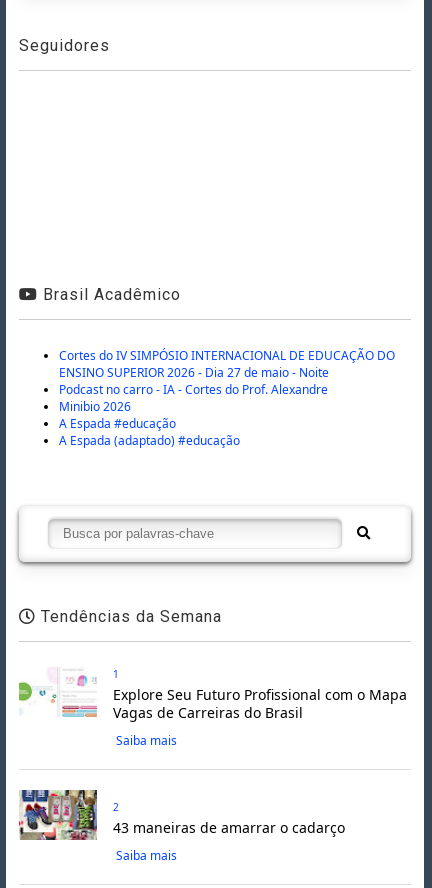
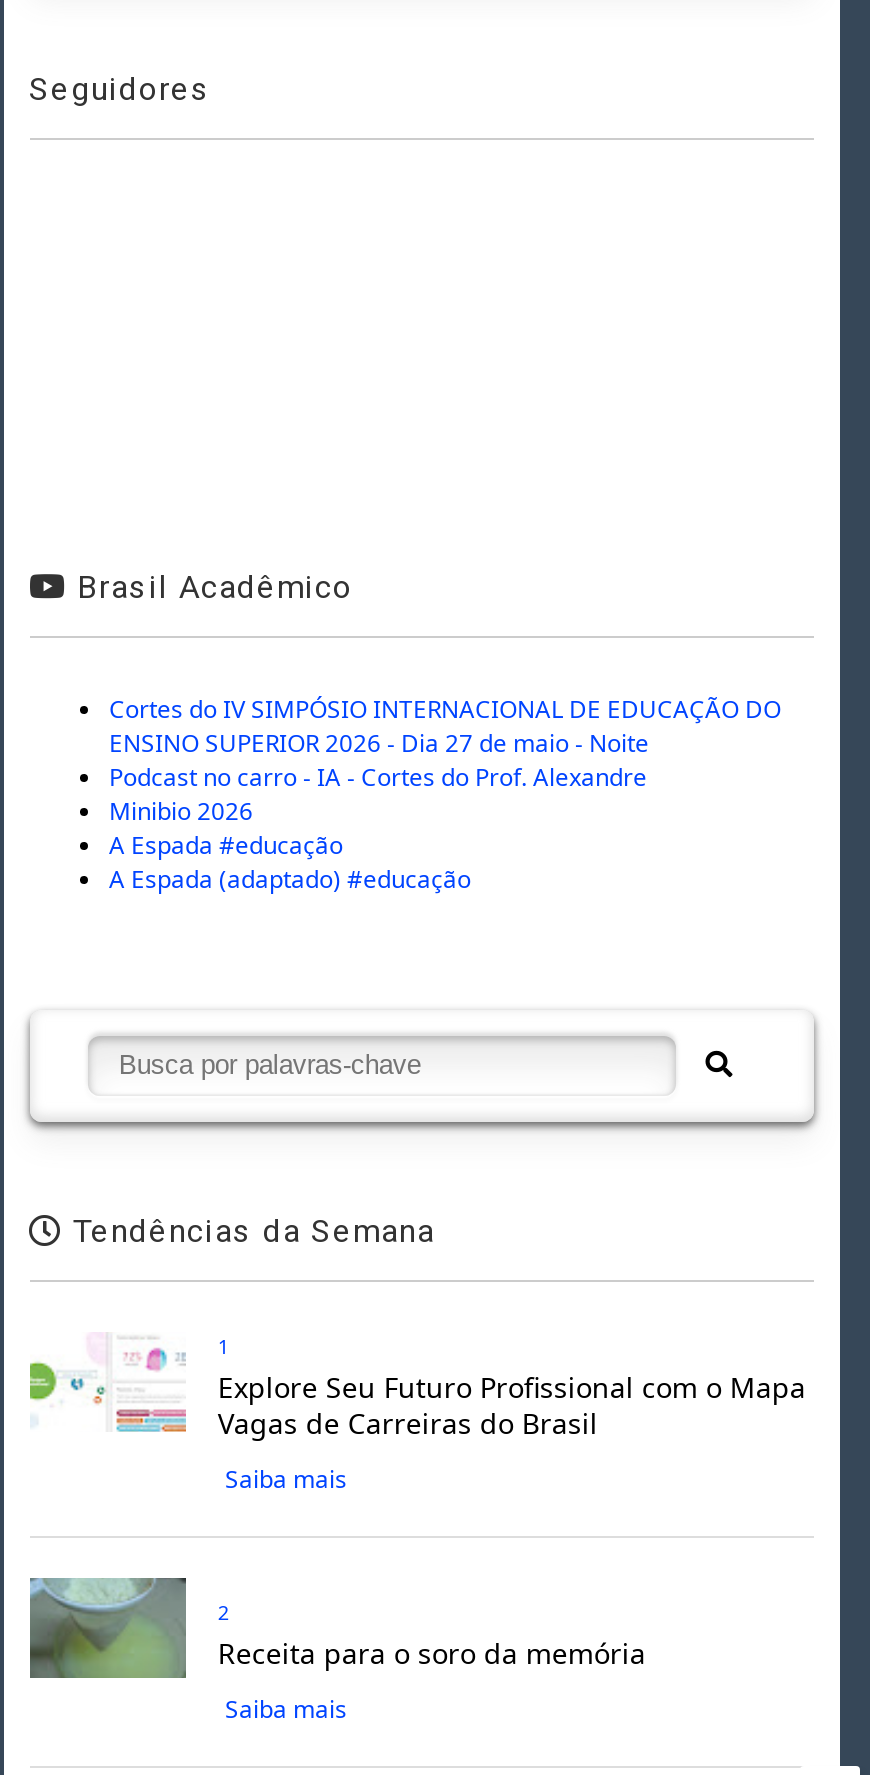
- [image]
- 43 maneiras de amarrar o cadarço
+ [image]
+ Receita para o soro da memória
